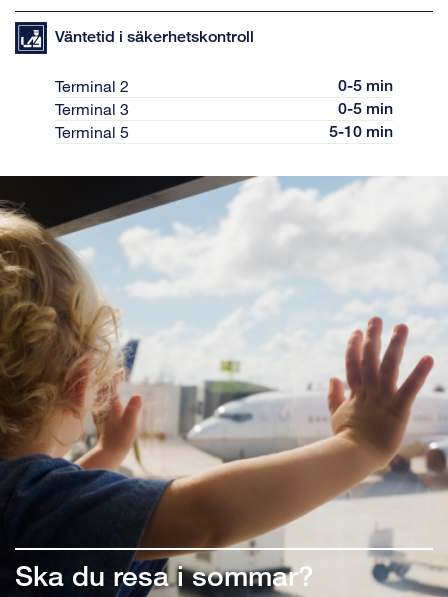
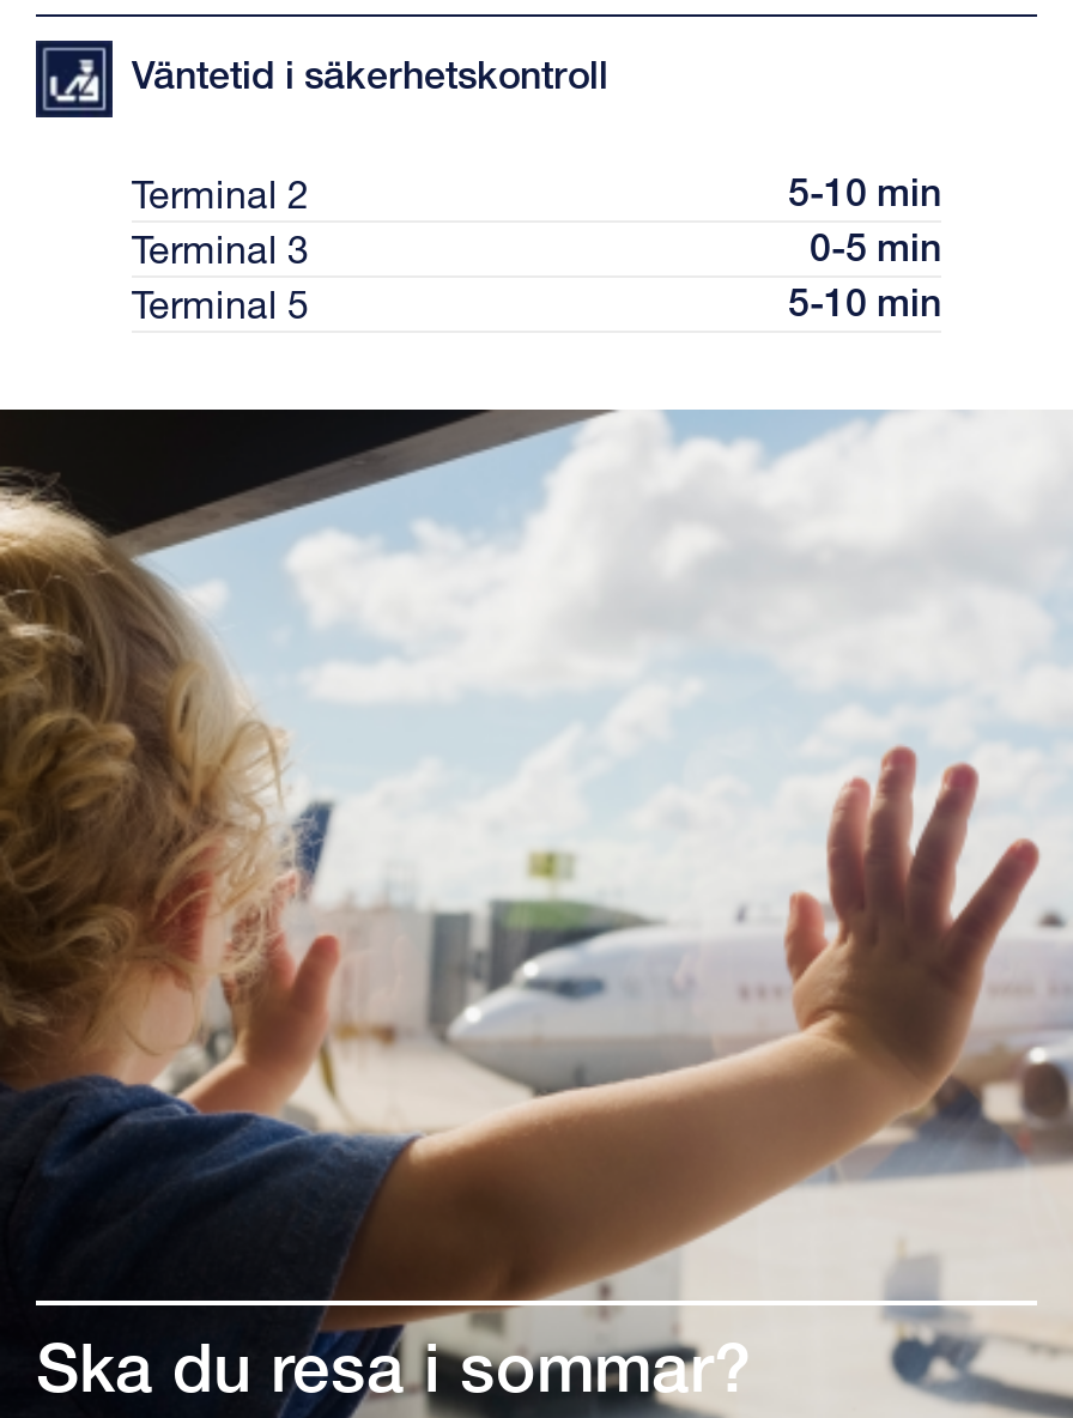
- 0-5 min
+ 5-10 min
